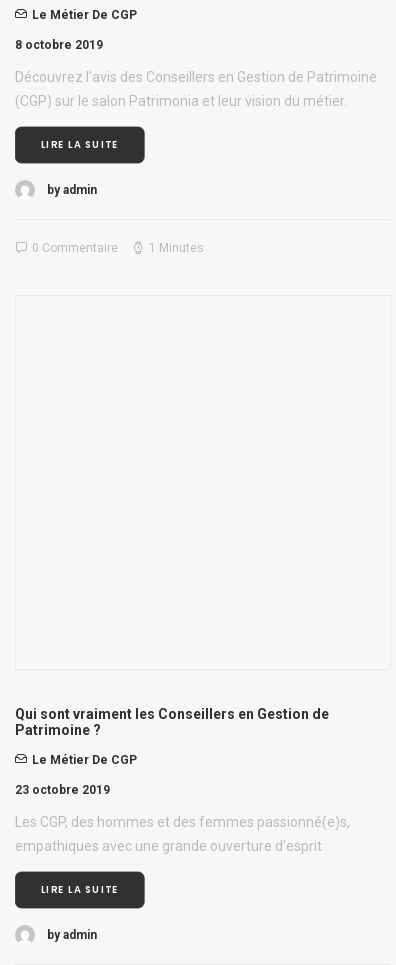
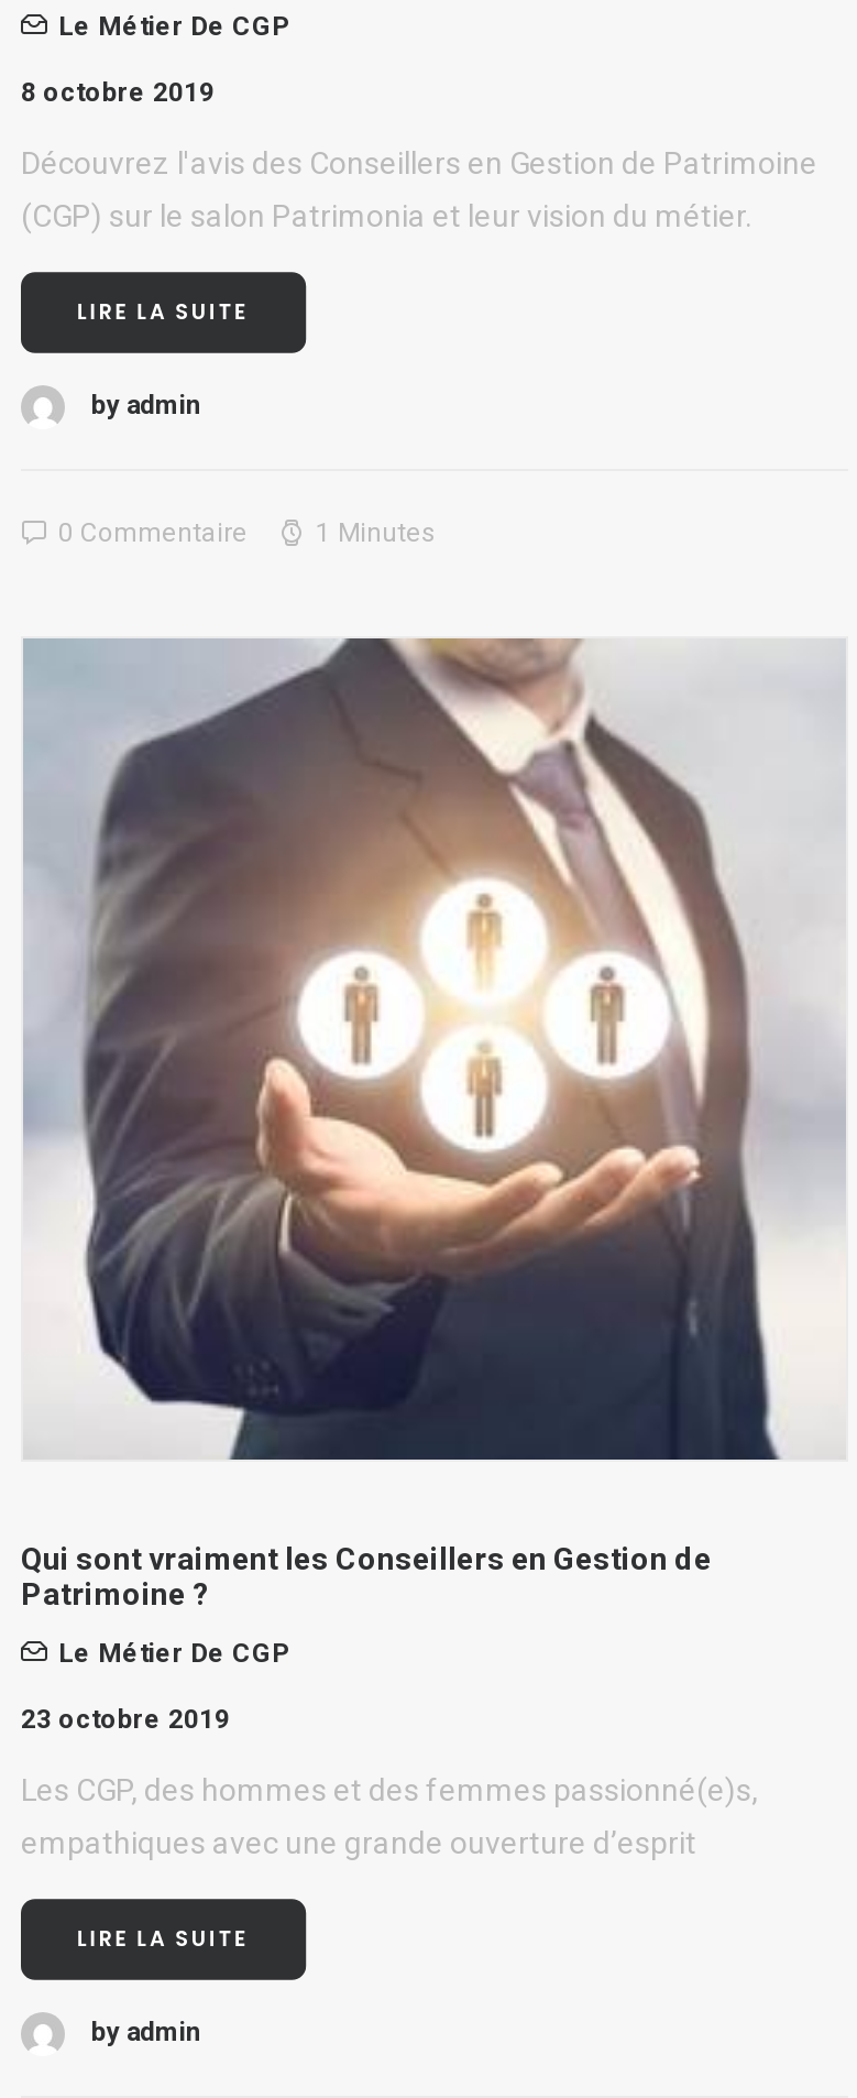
+ [image]
